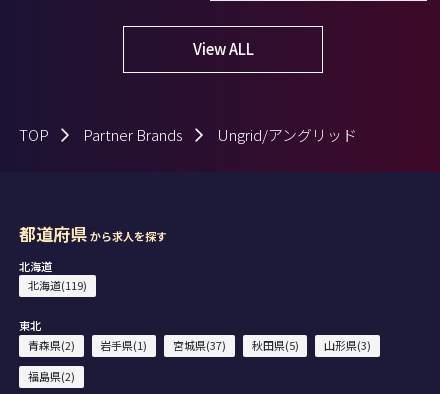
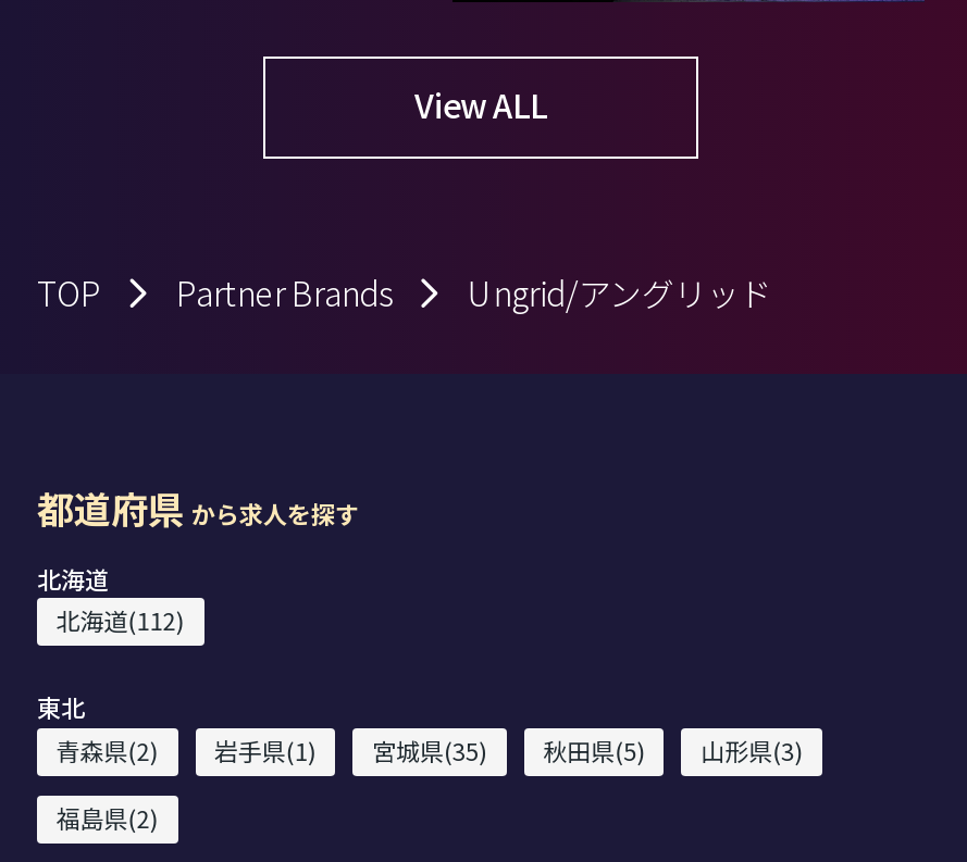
- 北海道(119)
+ 北海道(112)

- 青森県(2) 岩手県(1) 宮城県(37) 秋田県(5) 山形県(3)
+ 青森県(2) 岩手県(1) 宮城県(35) 秋田県(5) 山形県(3)
